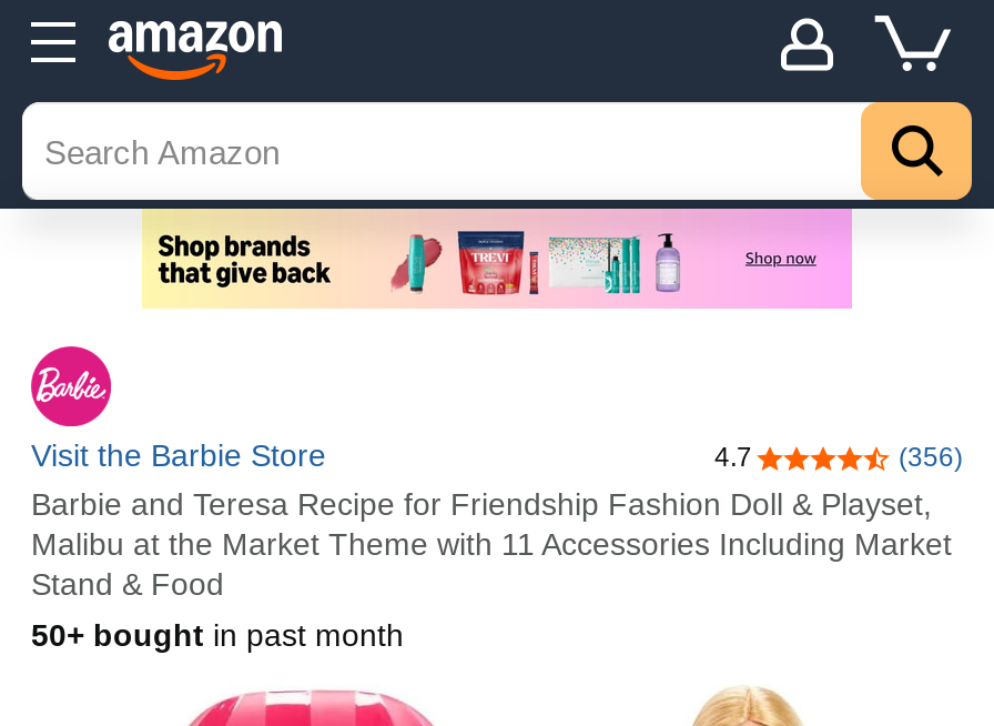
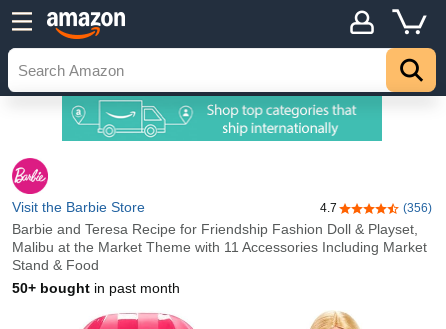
- [image]
+ [image]
